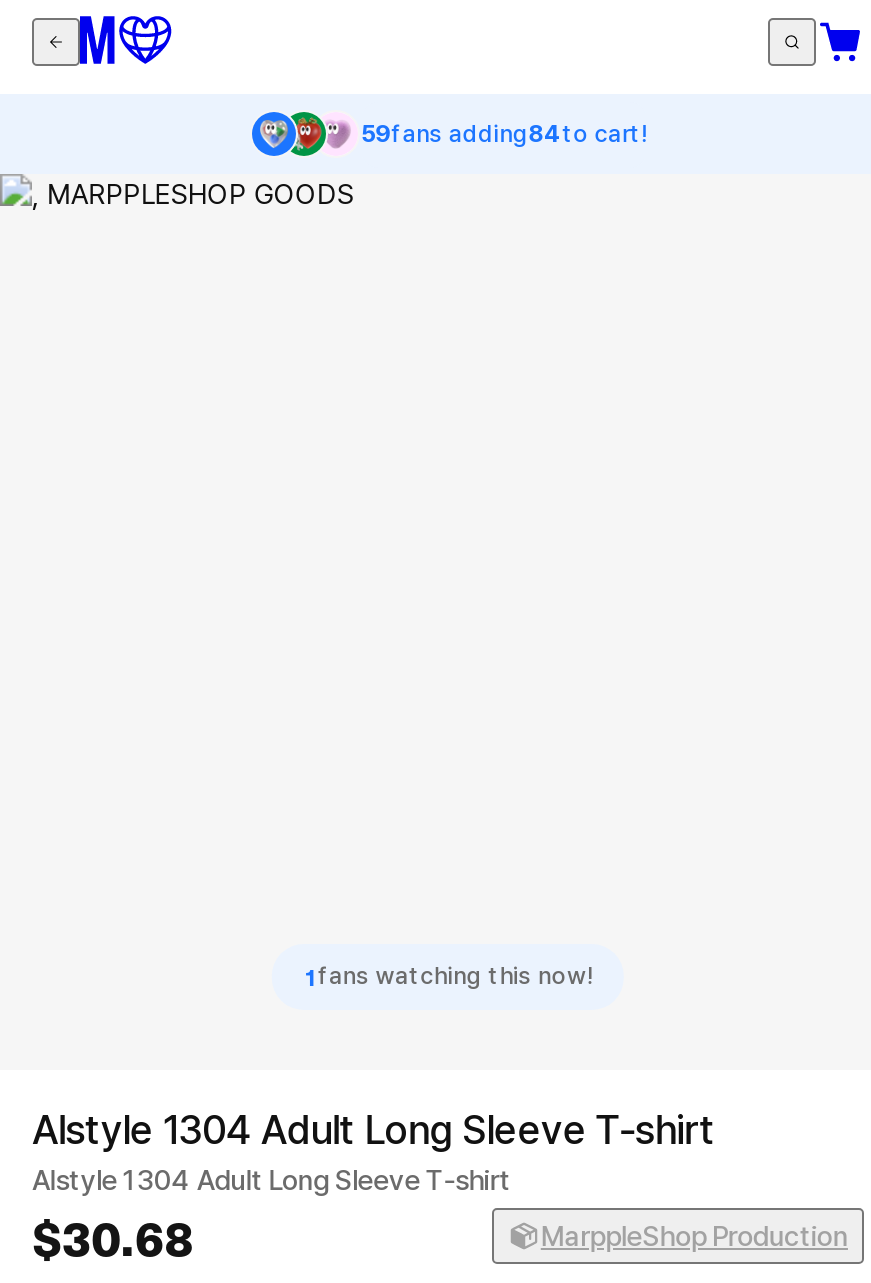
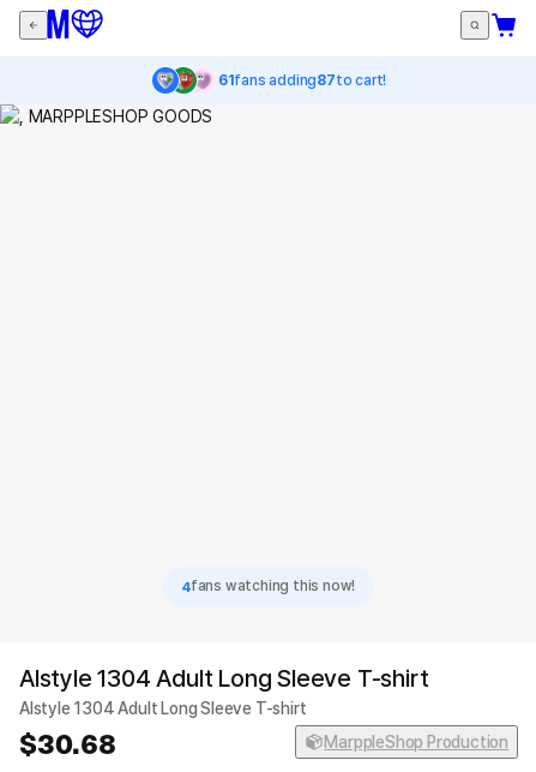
- 59fans adding84to cart!
+ 61fans adding87to cart!

- 1fans watching this now!
+ 4fans watching this now!
